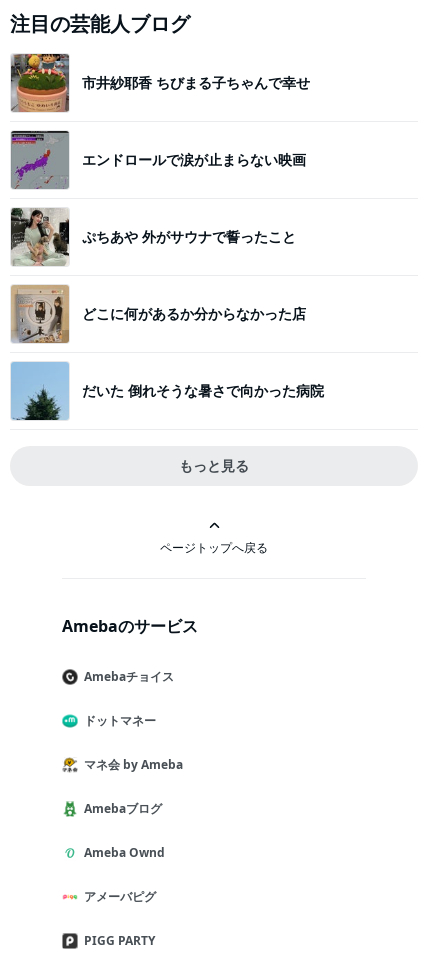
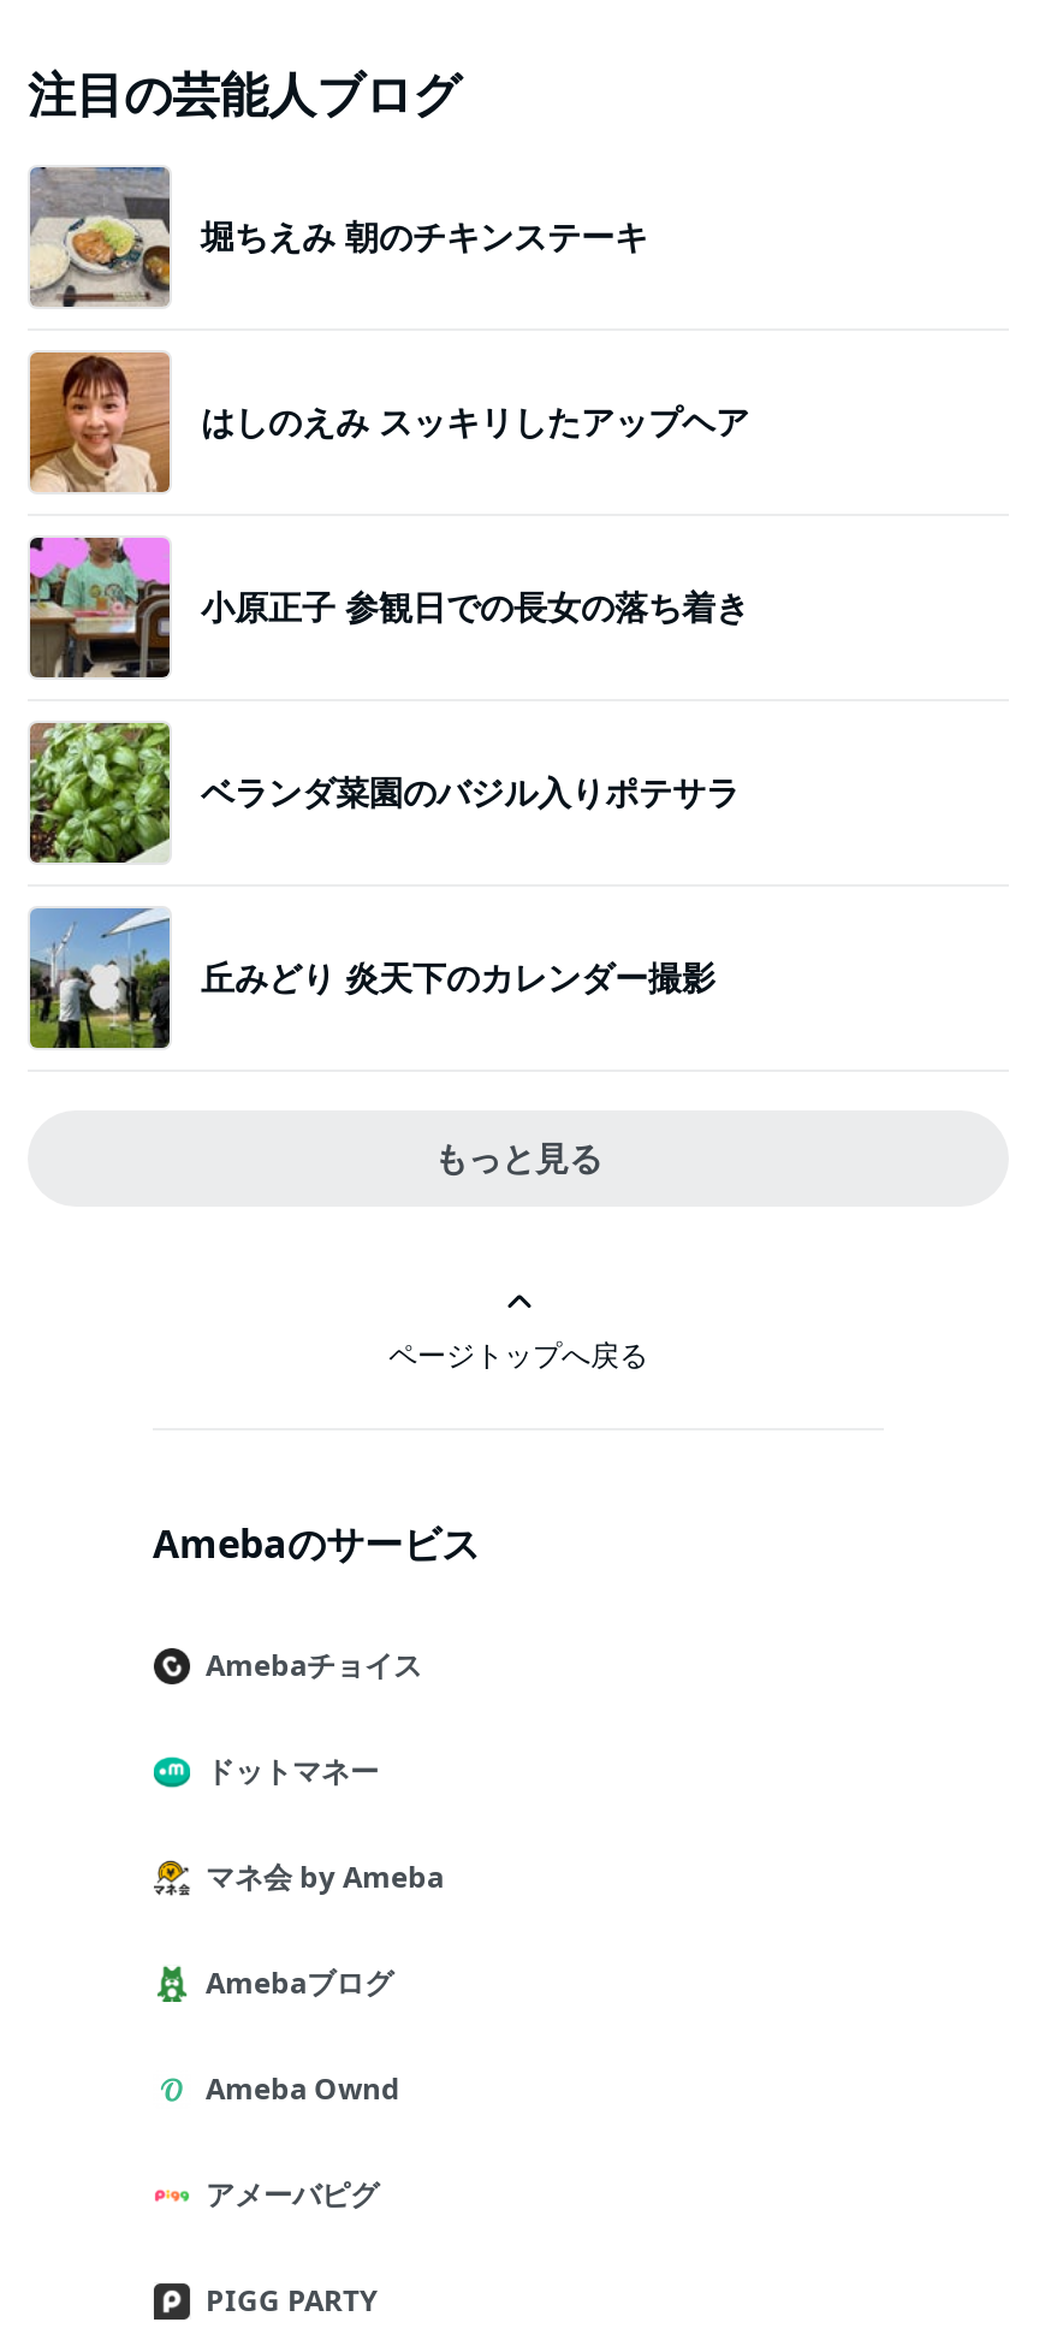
- [image]
- 市井紗耶香 ちびまる子ちゃんで幸せ
+ [image]
+ 堀ちえみ 朝のチキンステーキ

- [image]
- エンドロールで涙が止まらない映画
+ [image]
+ はしのえみ スッキリしたアップヘア

- [image]
- ぷちあや 外がサウナで誓ったこと
+ [image]
+ 小原正子 参観日での長女の落ち着き

- [image]
- どこに何があるか分からなかった店
+ [image]
+ ベランダ菜園のバジル入りポテサラ

- [image]
- だいた 倒れそうな暑さで向かった病院
+ [image]
+ 丘みどり 炎天下のカレンダー撮影
